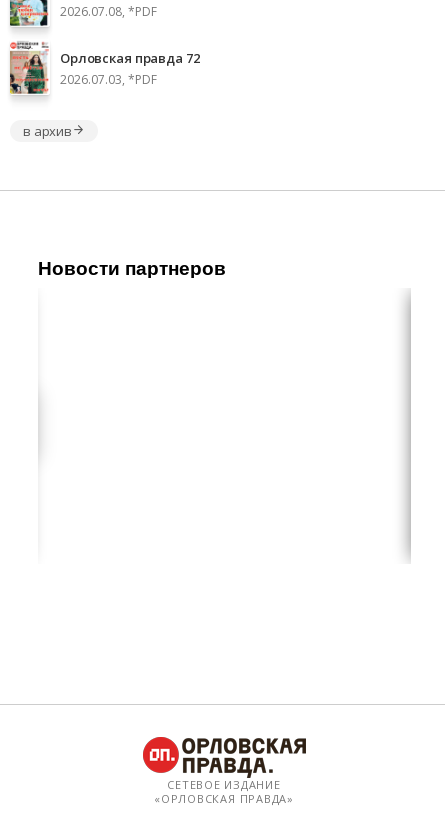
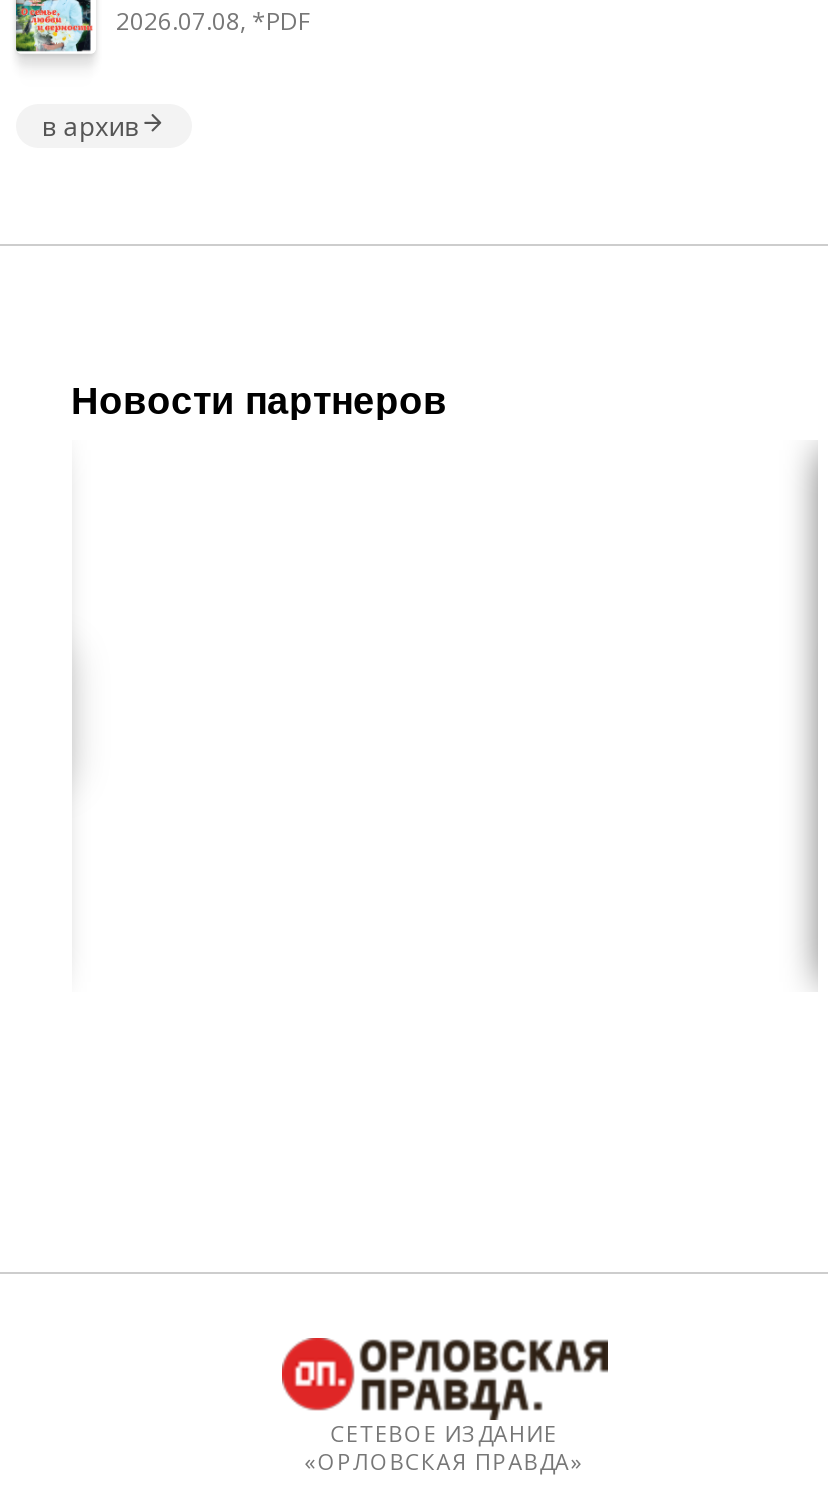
- [image]
- Орловская правда 72
- 2026.07.03, *PDF
